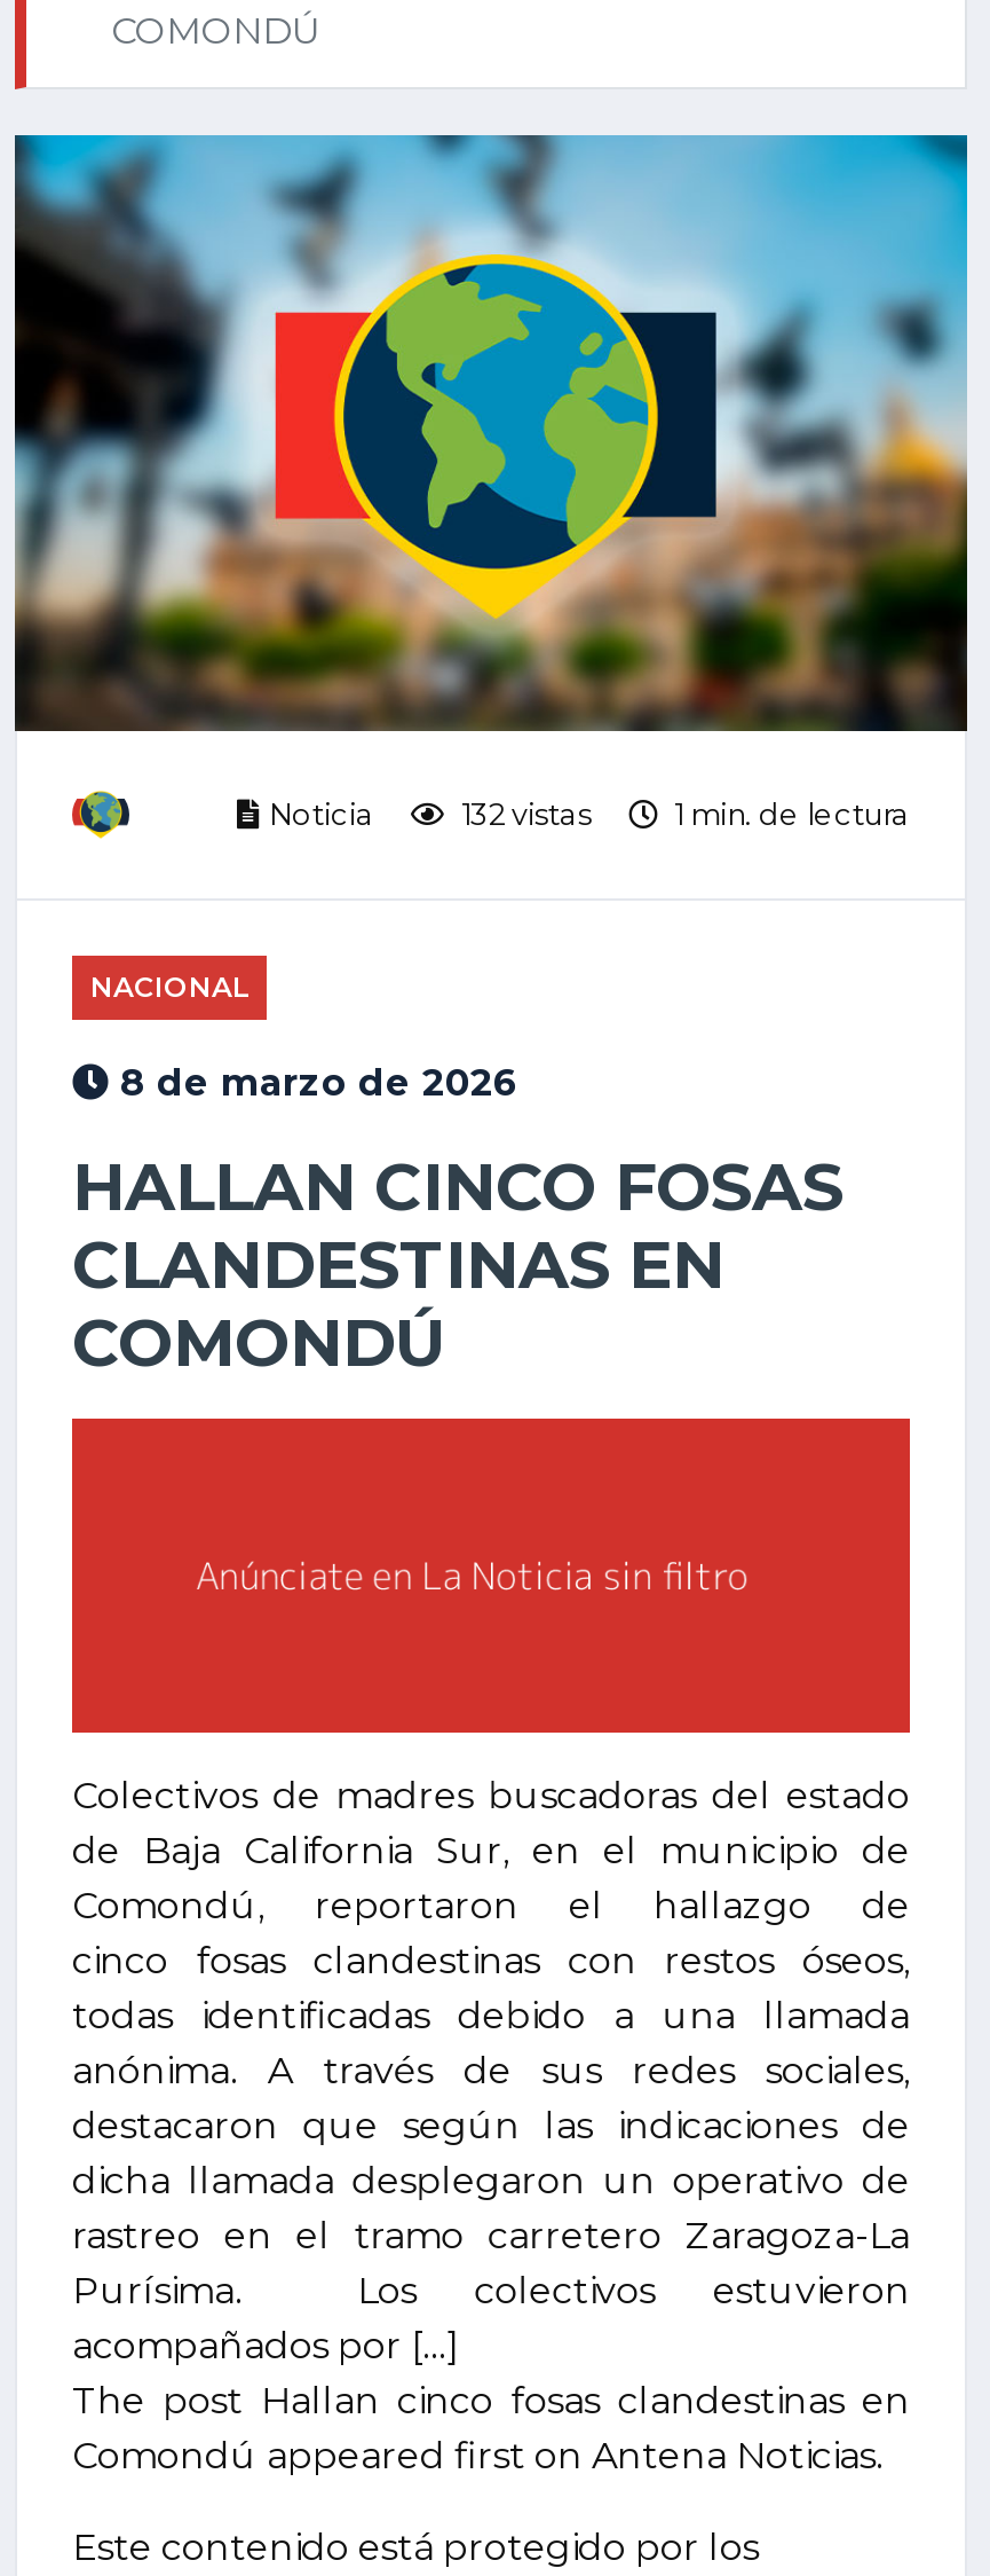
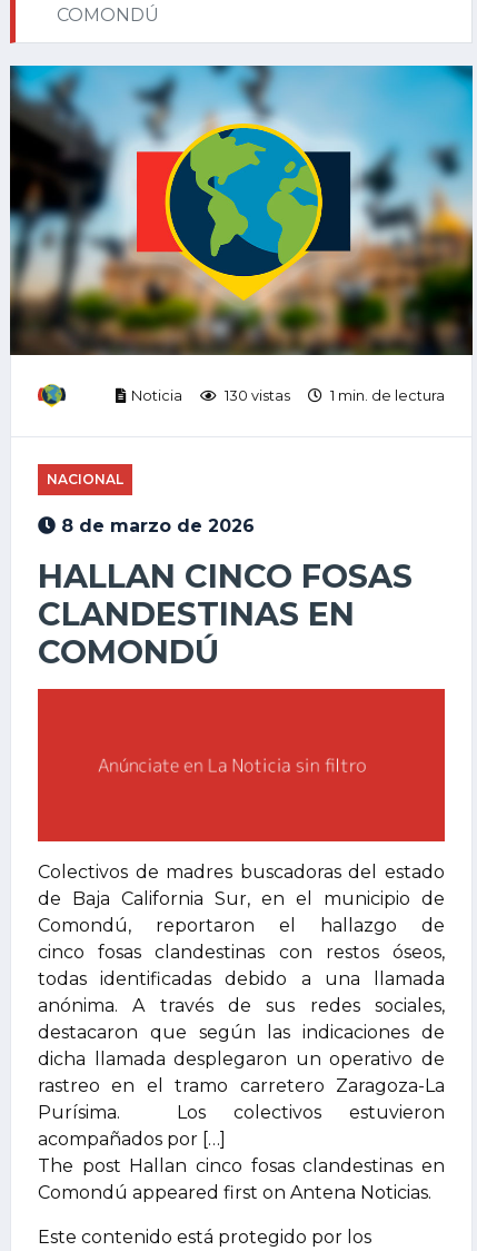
- 132 vistas
+ 130 vistas
